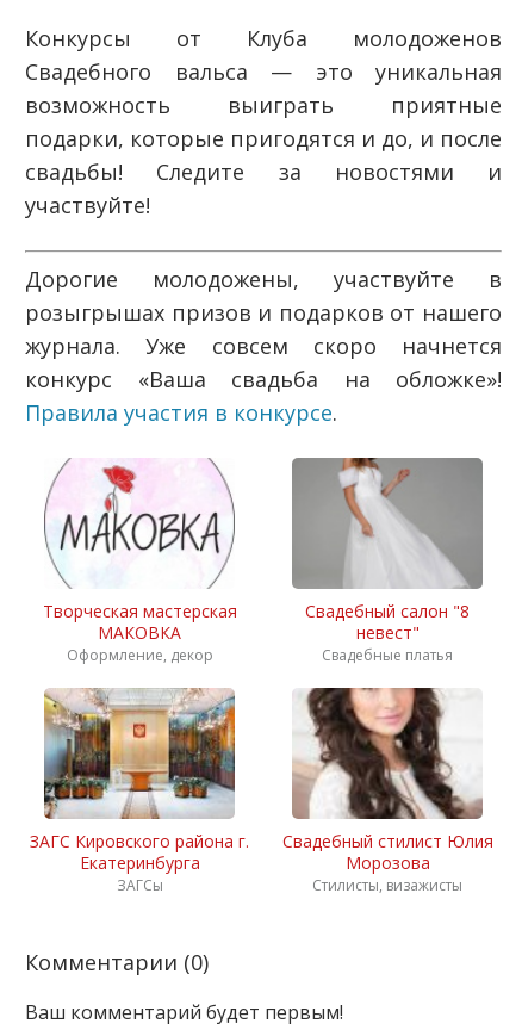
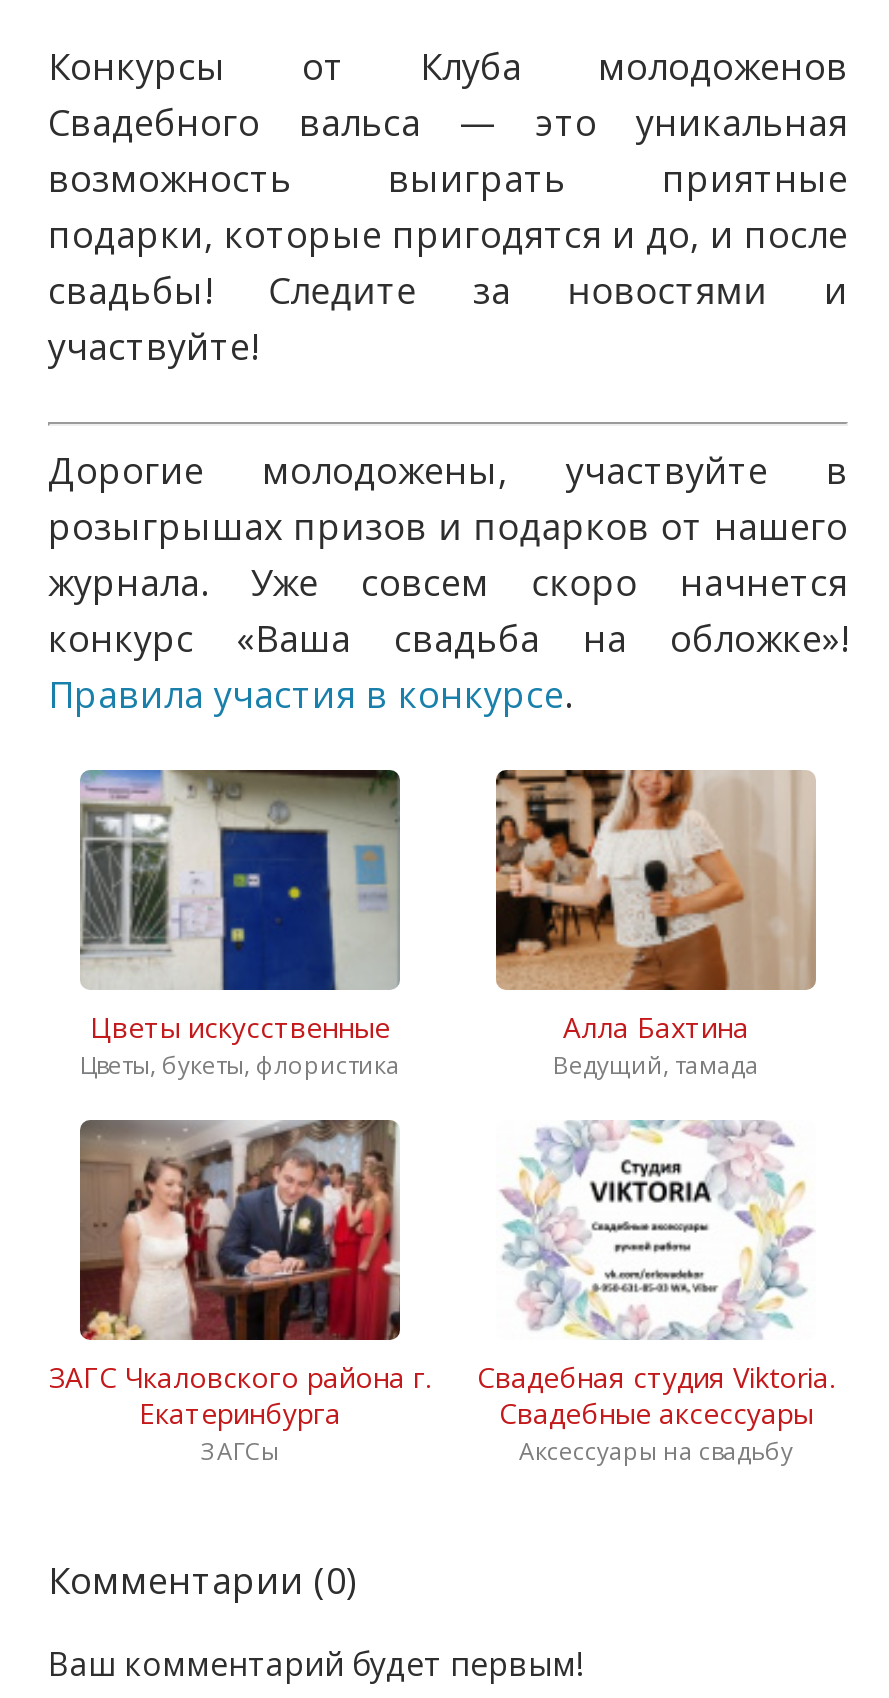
- [image]
- Творческая мастерская
- МАКОВКА
- Оформление, декор
+ [image]
+ Цветы искусственные
+ Цветы, букеты, флористика

- [image]
- Свадебный салон "8
- невест"
- Свадебные платья
+ [image]
+ Алла Бахтина
+ Ведущий, тамада

- [image]
- ЗАГС Кировского района г.
+ [image]
+ ЗАГС Чкаловского района г.

- [image]
- Свадебный стилист Юлия
- Морозова
- Стилисты, визажисты
+ [image]
+ Свадебная студия Viktoria.
+ Свадебные аксессуары
+ Аксессуары на свадьбу
